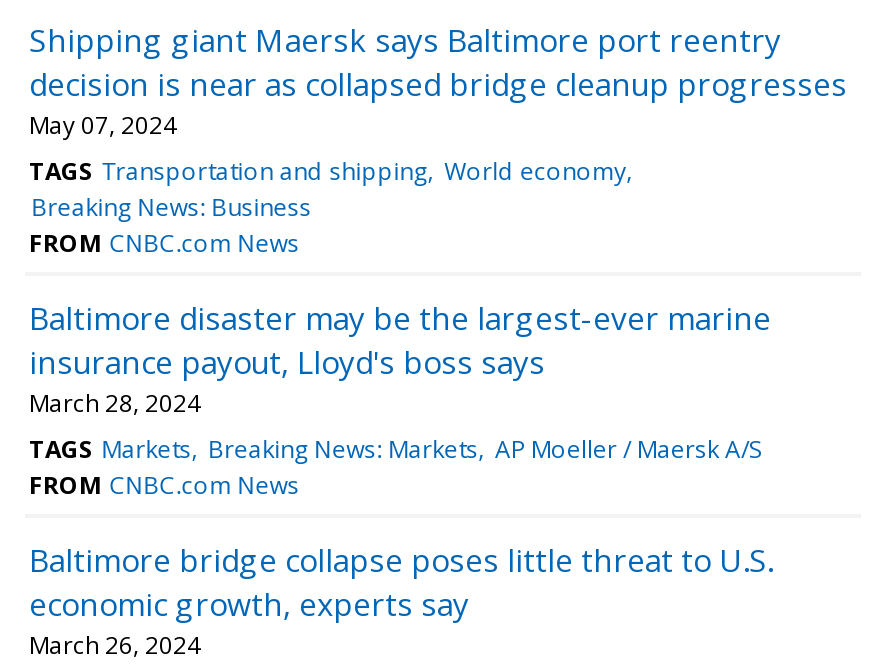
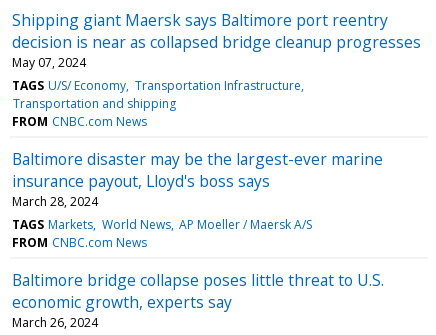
- TAGS Transportation and shipping World economy
- Breaking News: Business
+ TAGS U/S/ Economy Transportation Infrastructure
+ Transportation and shipping

- TAGS Markets Breaking News: Markets AP Moeller / Maersk A/S
+ TAGS Markets World News AP Moeller / Maersk A/S
